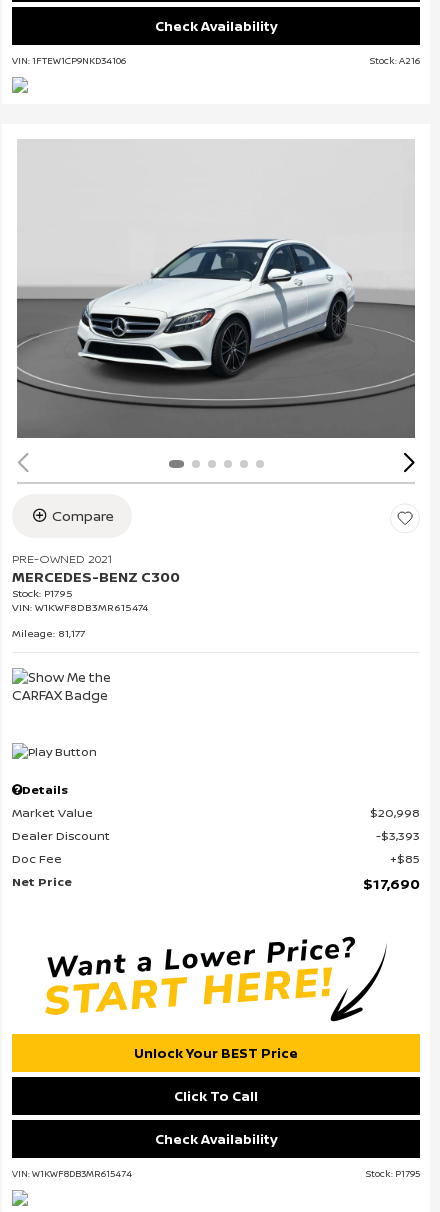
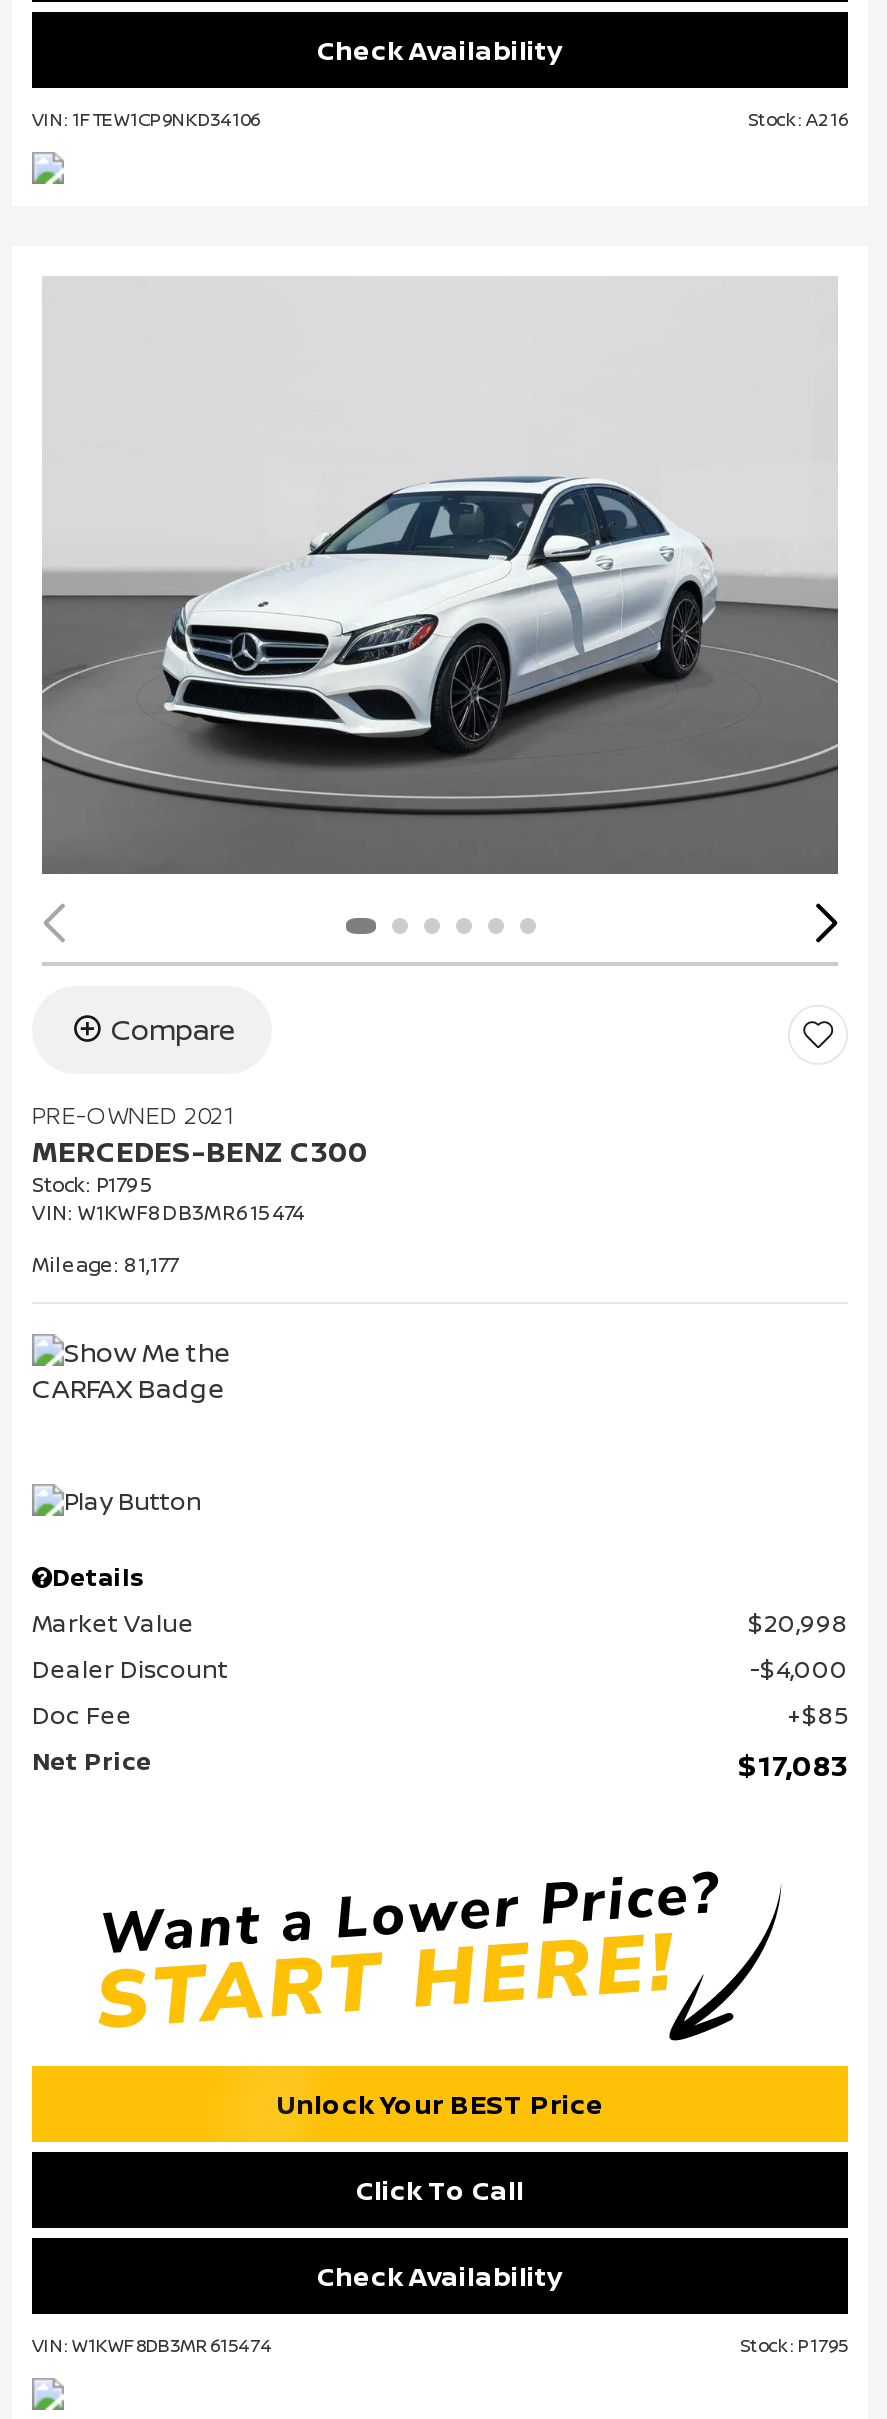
- $3,393
+ $4,000

- $17,690
+ $17,083
